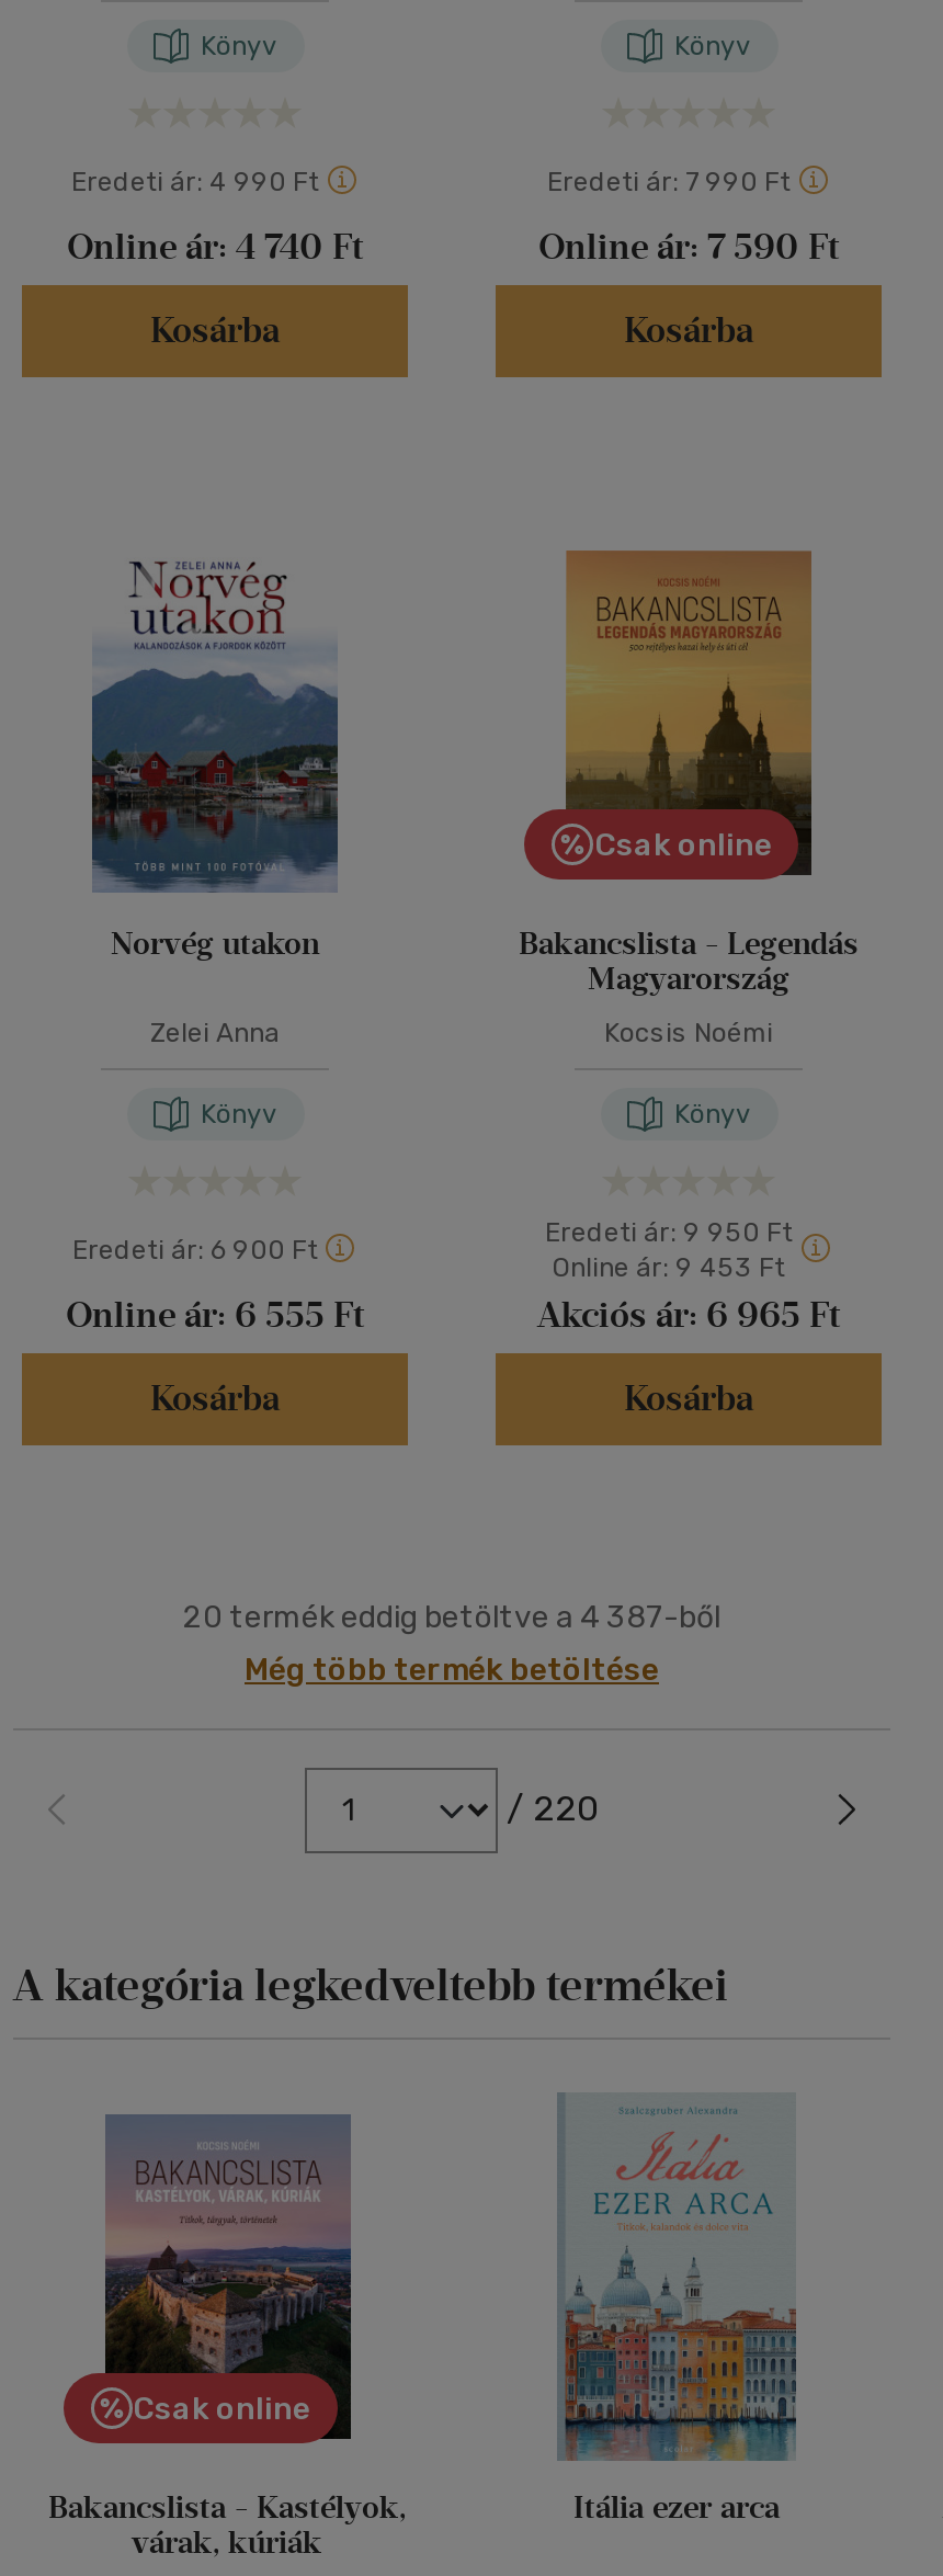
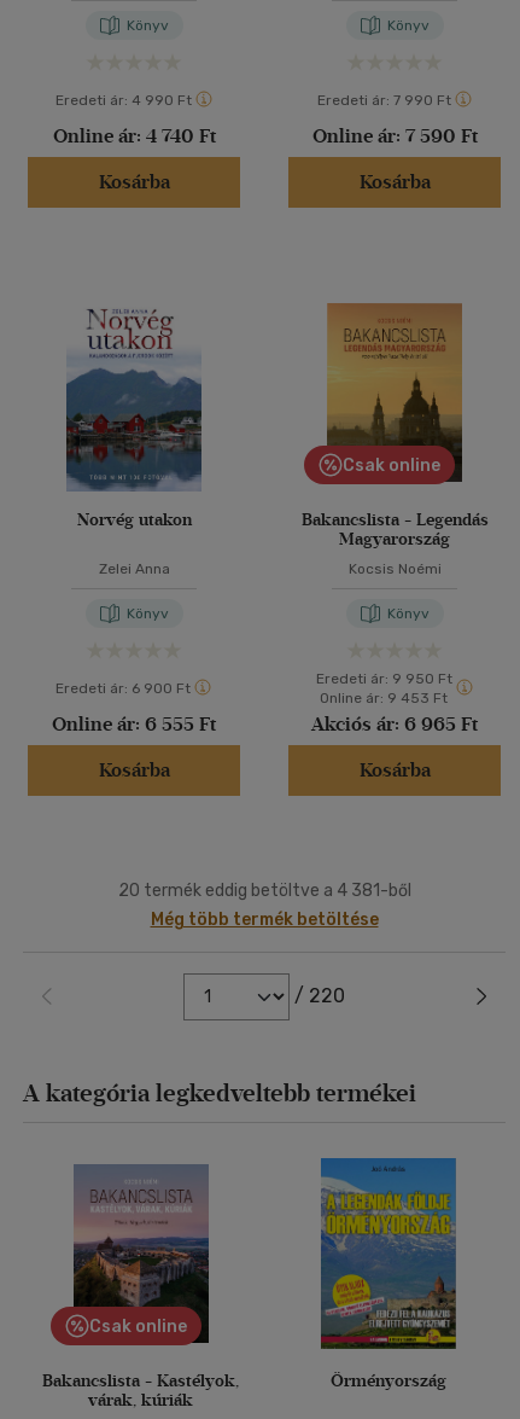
- 20 termék eddig betöltve a 4 387-ből
+ 20 termék eddig betöltve a 4 381-ből

- [image]
- Itália ezer arca
+ [image]
+ Örményország
